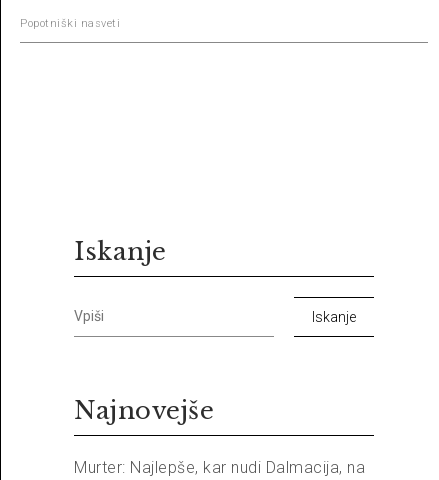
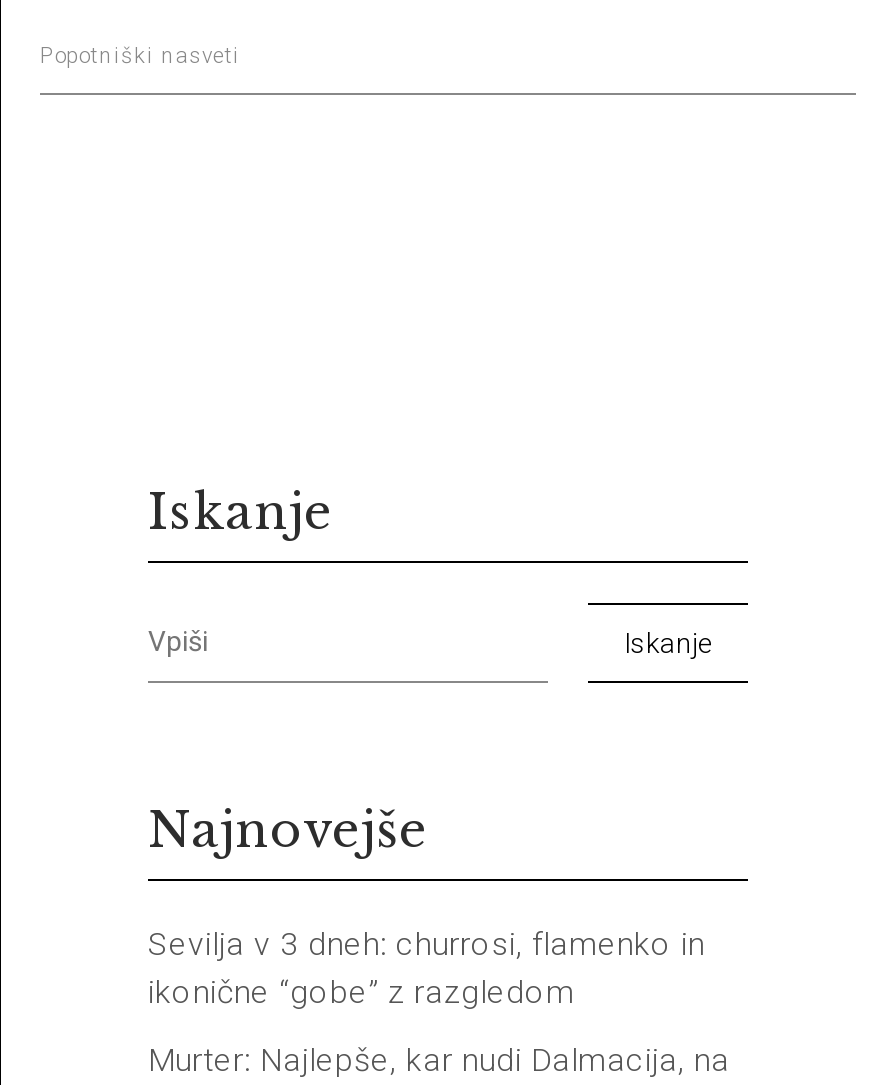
+ Sevilja v 3 dneh: churrosi, flamenko in
+ ikonične “gobe” z razgledom
